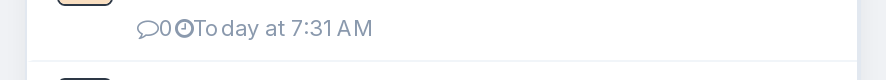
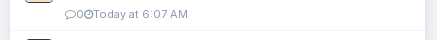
- 0 Today at 7:31 AM
+ 0 Today at 6:07 AM
